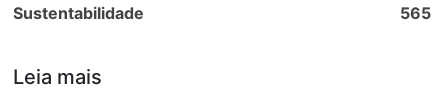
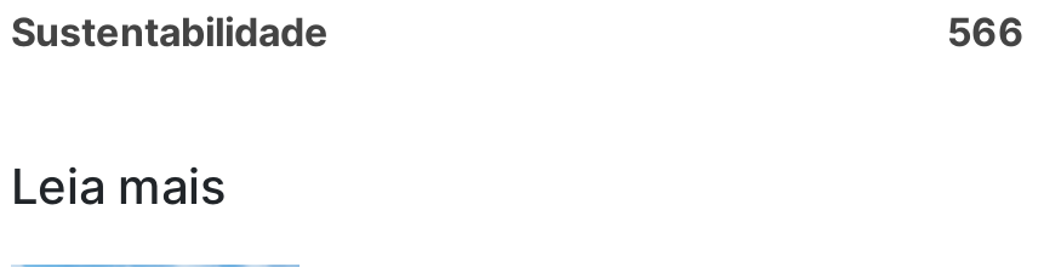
- 565
+ 566
